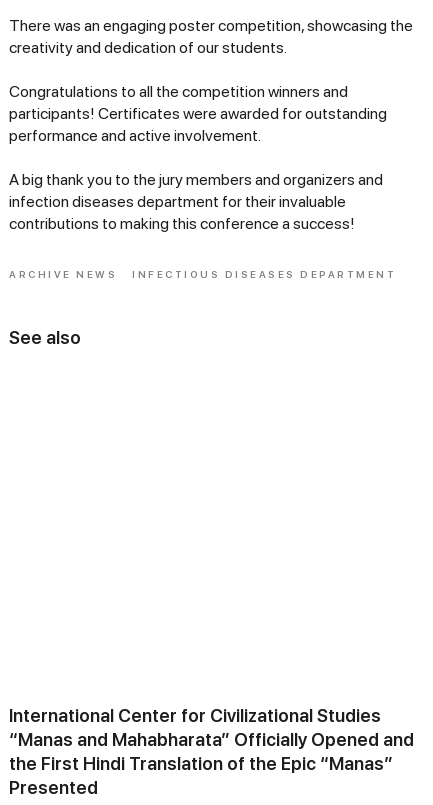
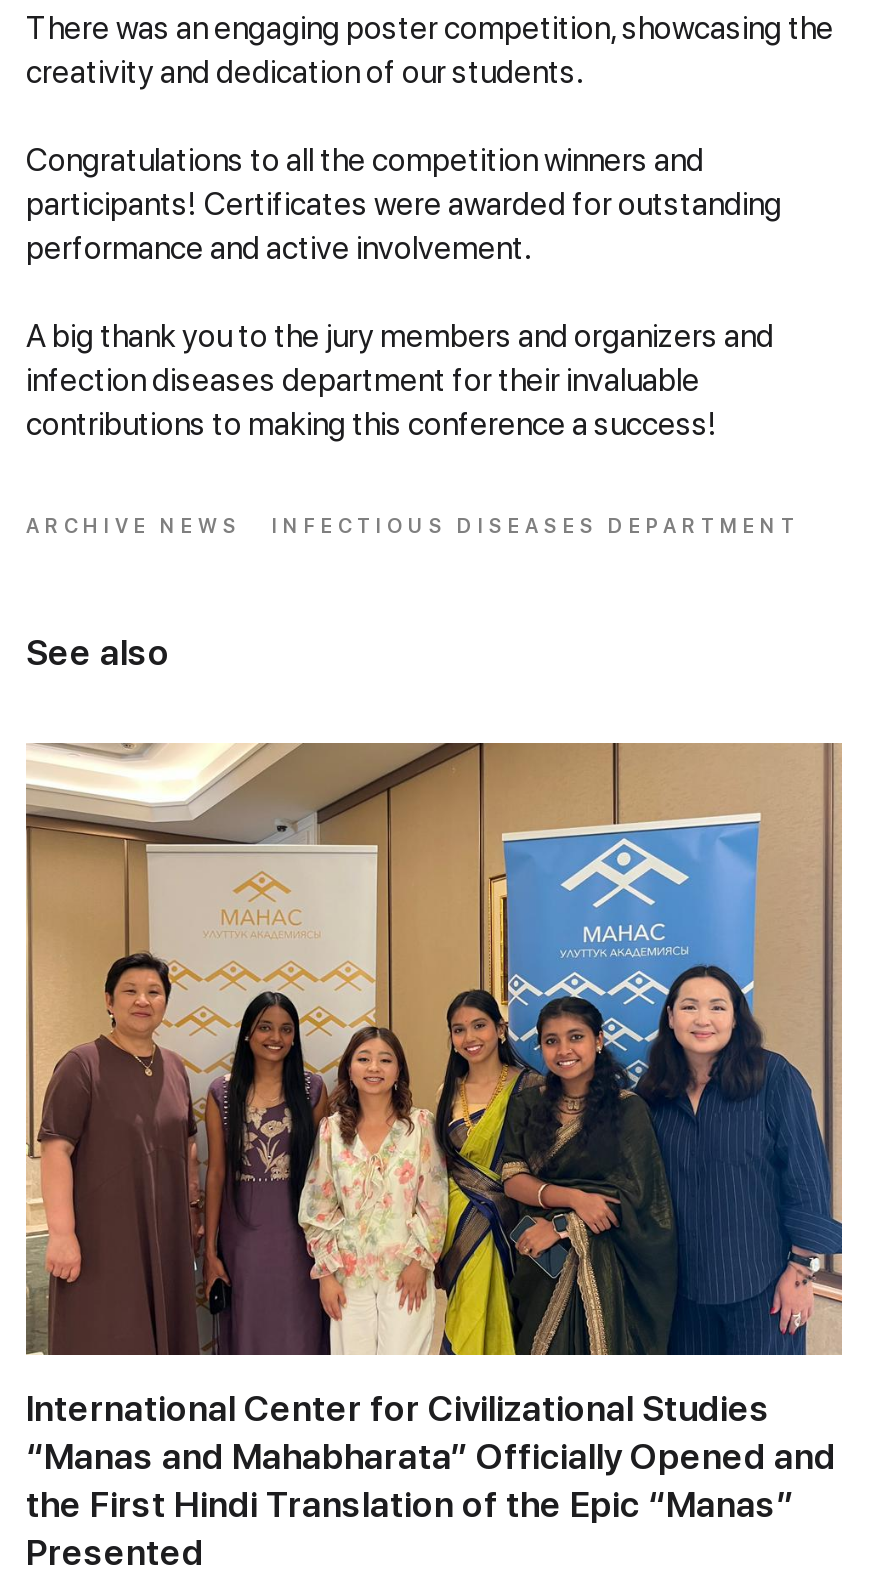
+ [image]
